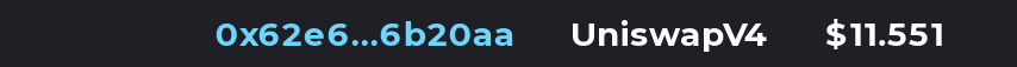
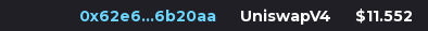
- 0x62e6...6b20aa UniswapV4 $11.551
+ 0x62e6...6b20aa UniswapV4 $11.552
